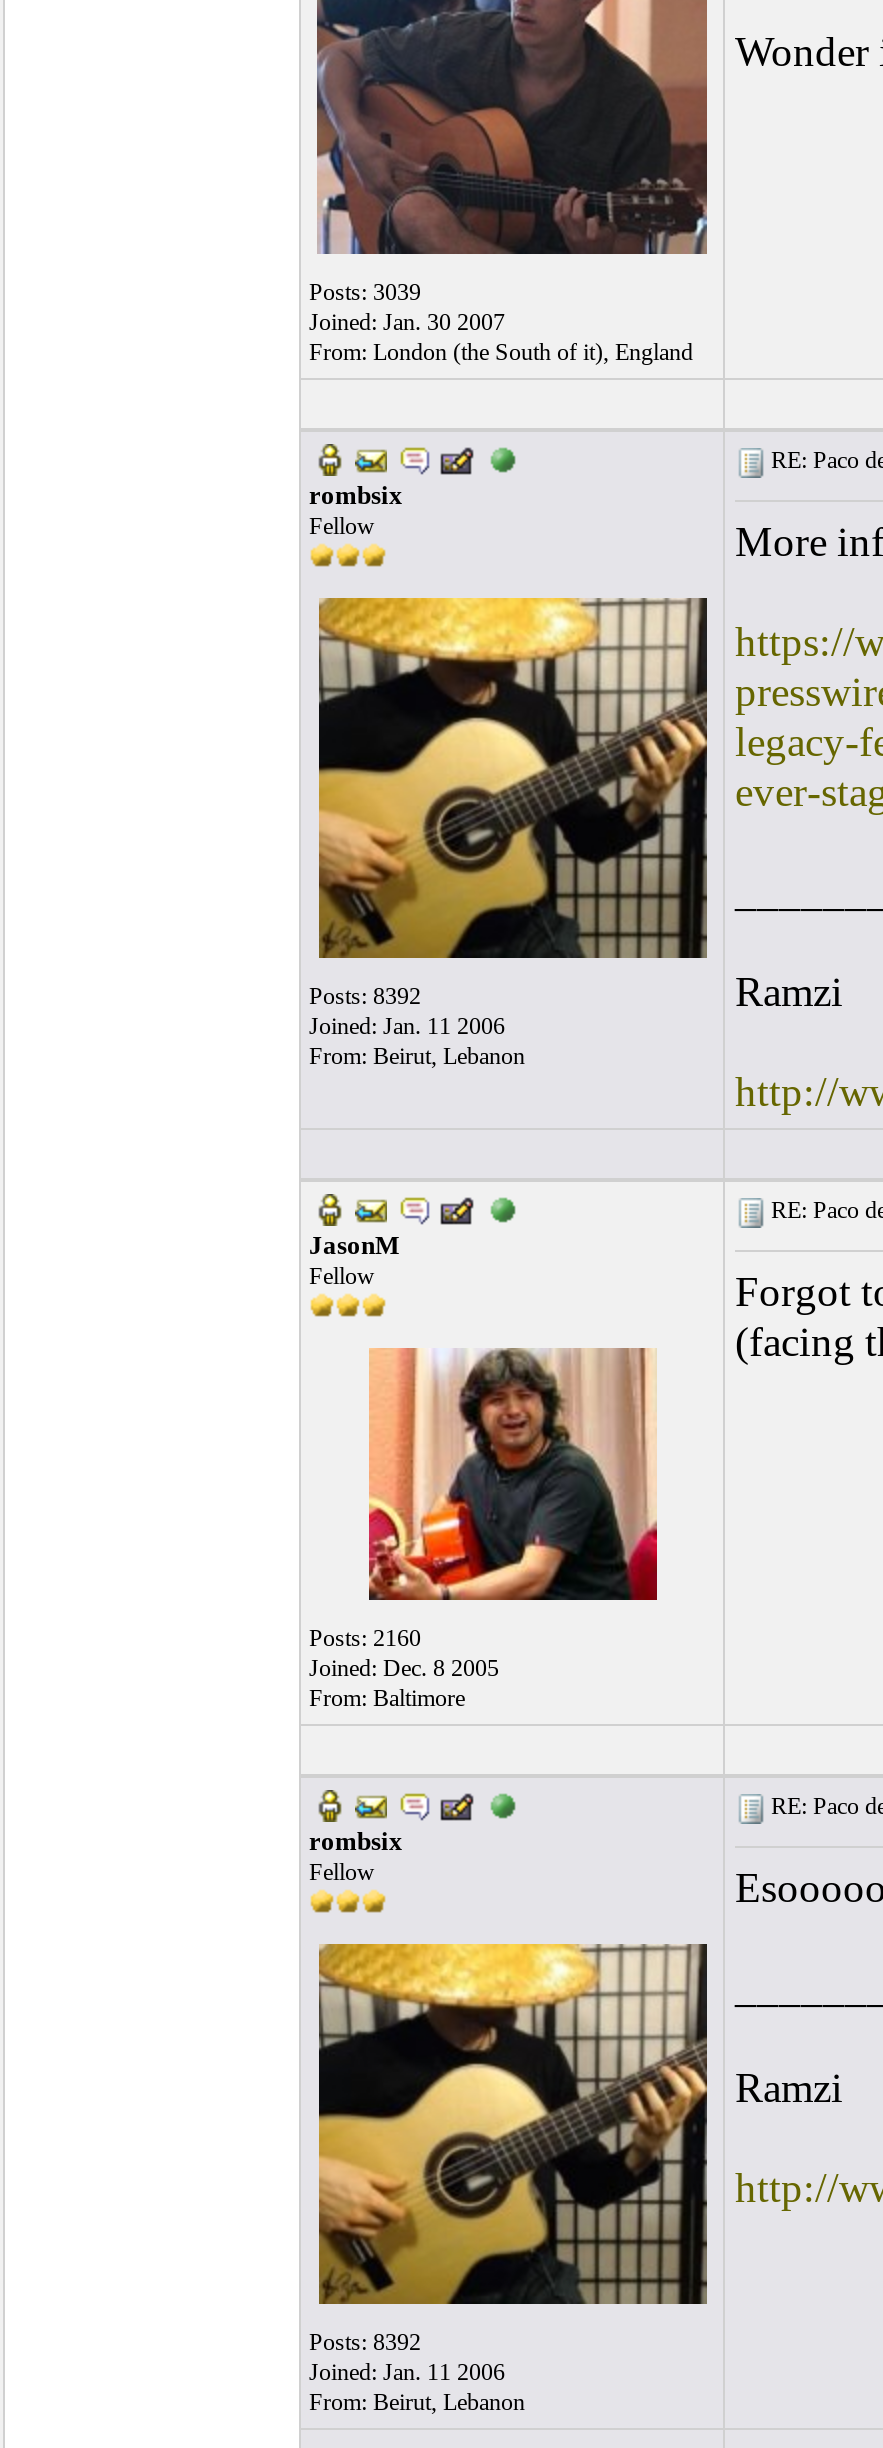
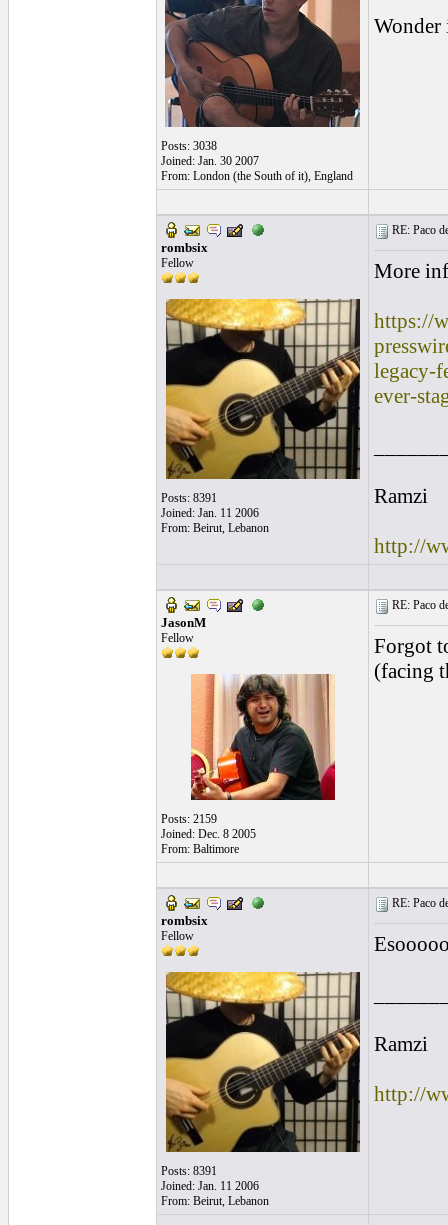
- Posts: 3039
+ Posts: 3038

- Posts: 8392
+ Posts: 8391

- Posts: 2160
+ Posts: 2159

- Posts: 8392
+ Posts: 8391
